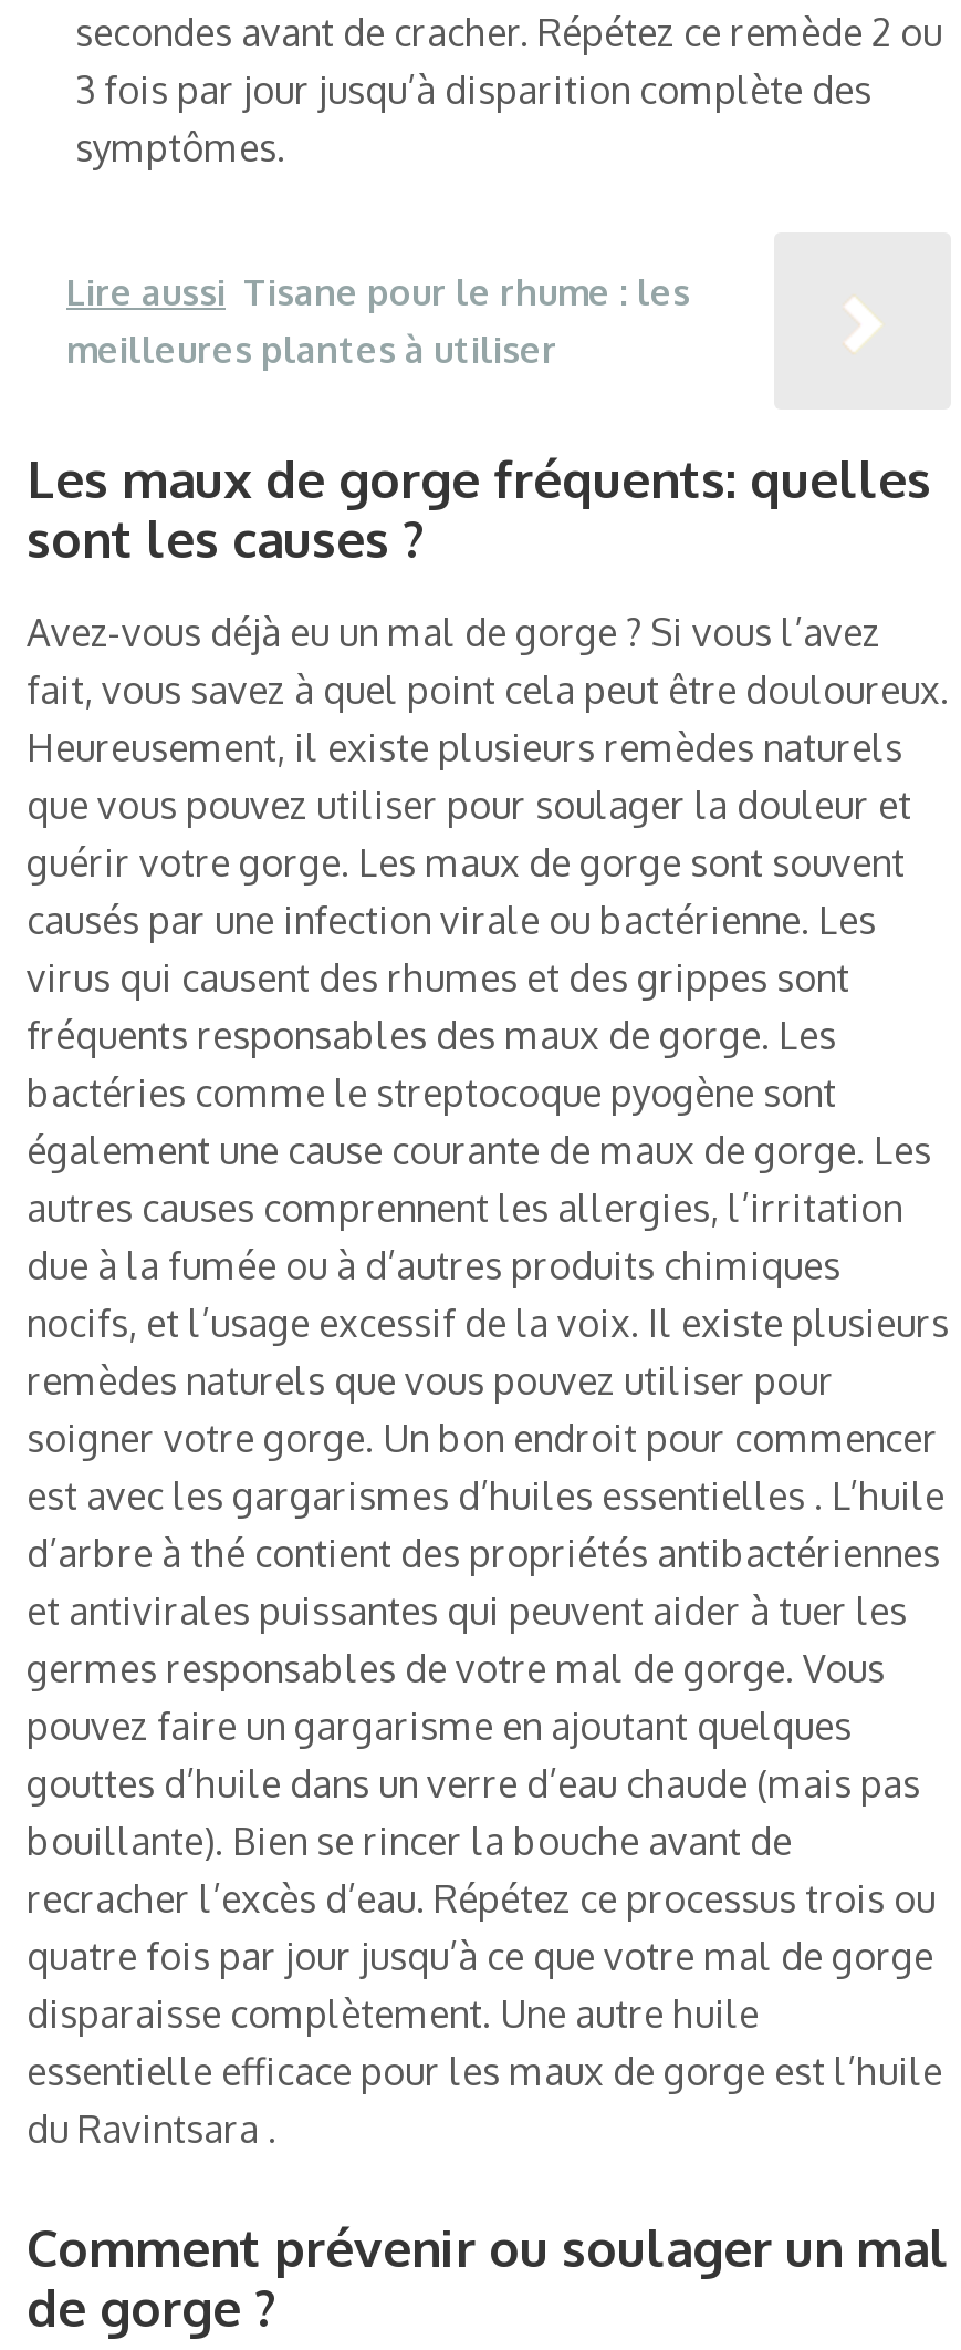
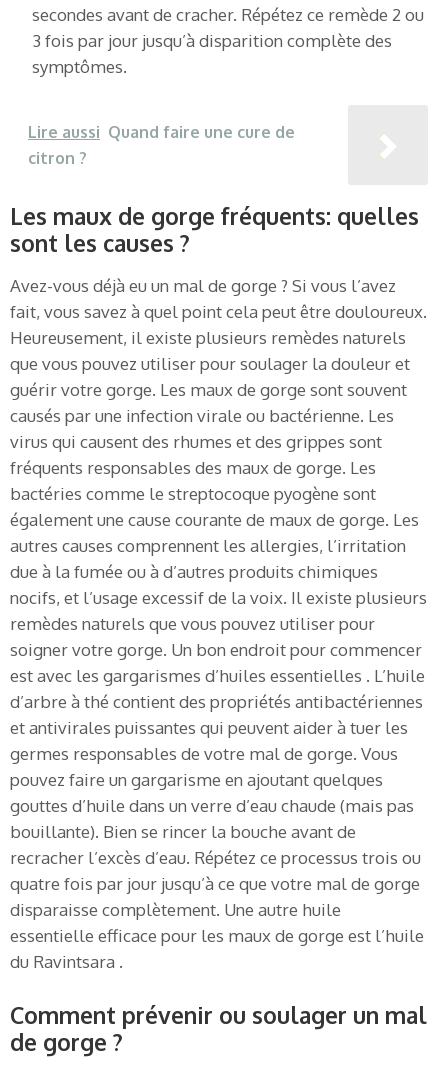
- Lire aussi Tisane pour le rhume : les
- meilleures plantes à utiliser
+ Lire aussi Quand faire une cure de
+ citron ?
